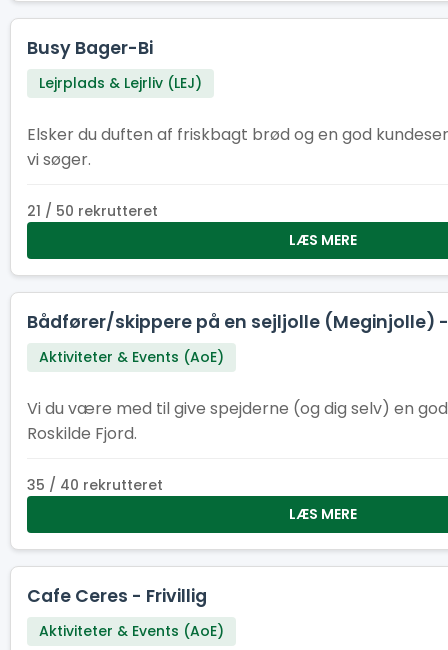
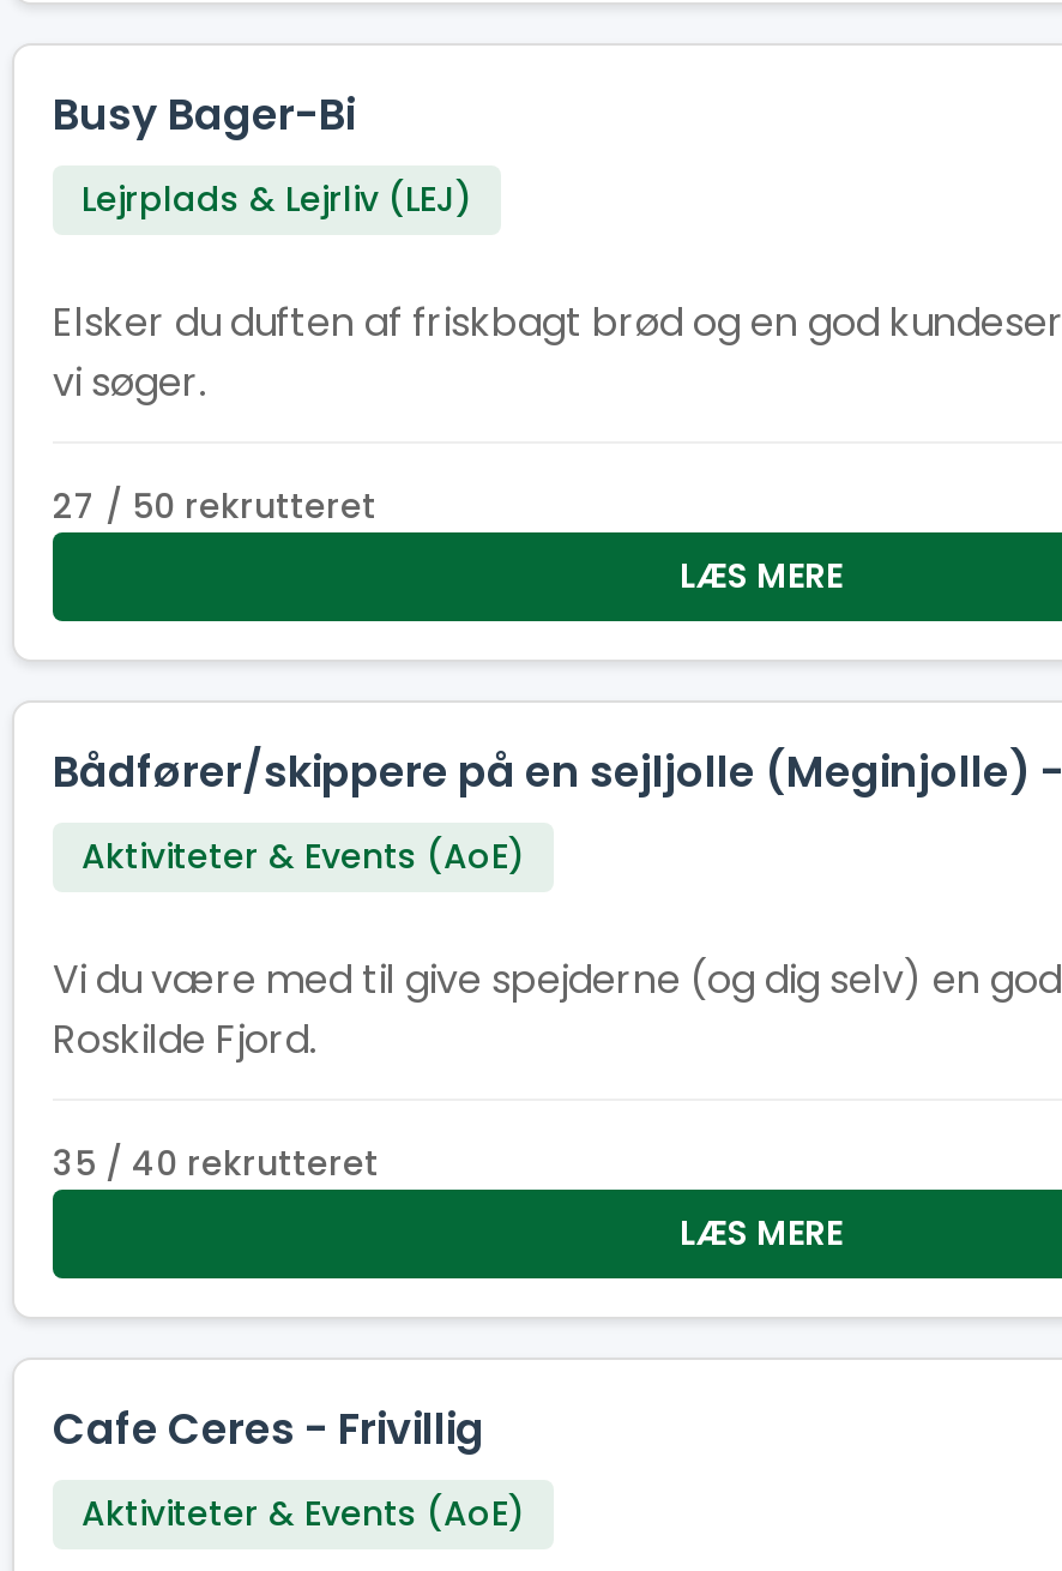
- 21 / 50 rekrutteret
+ 27 / 50 rekrutteret
